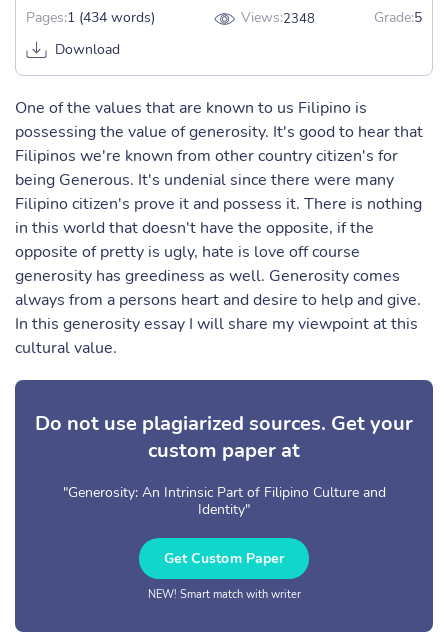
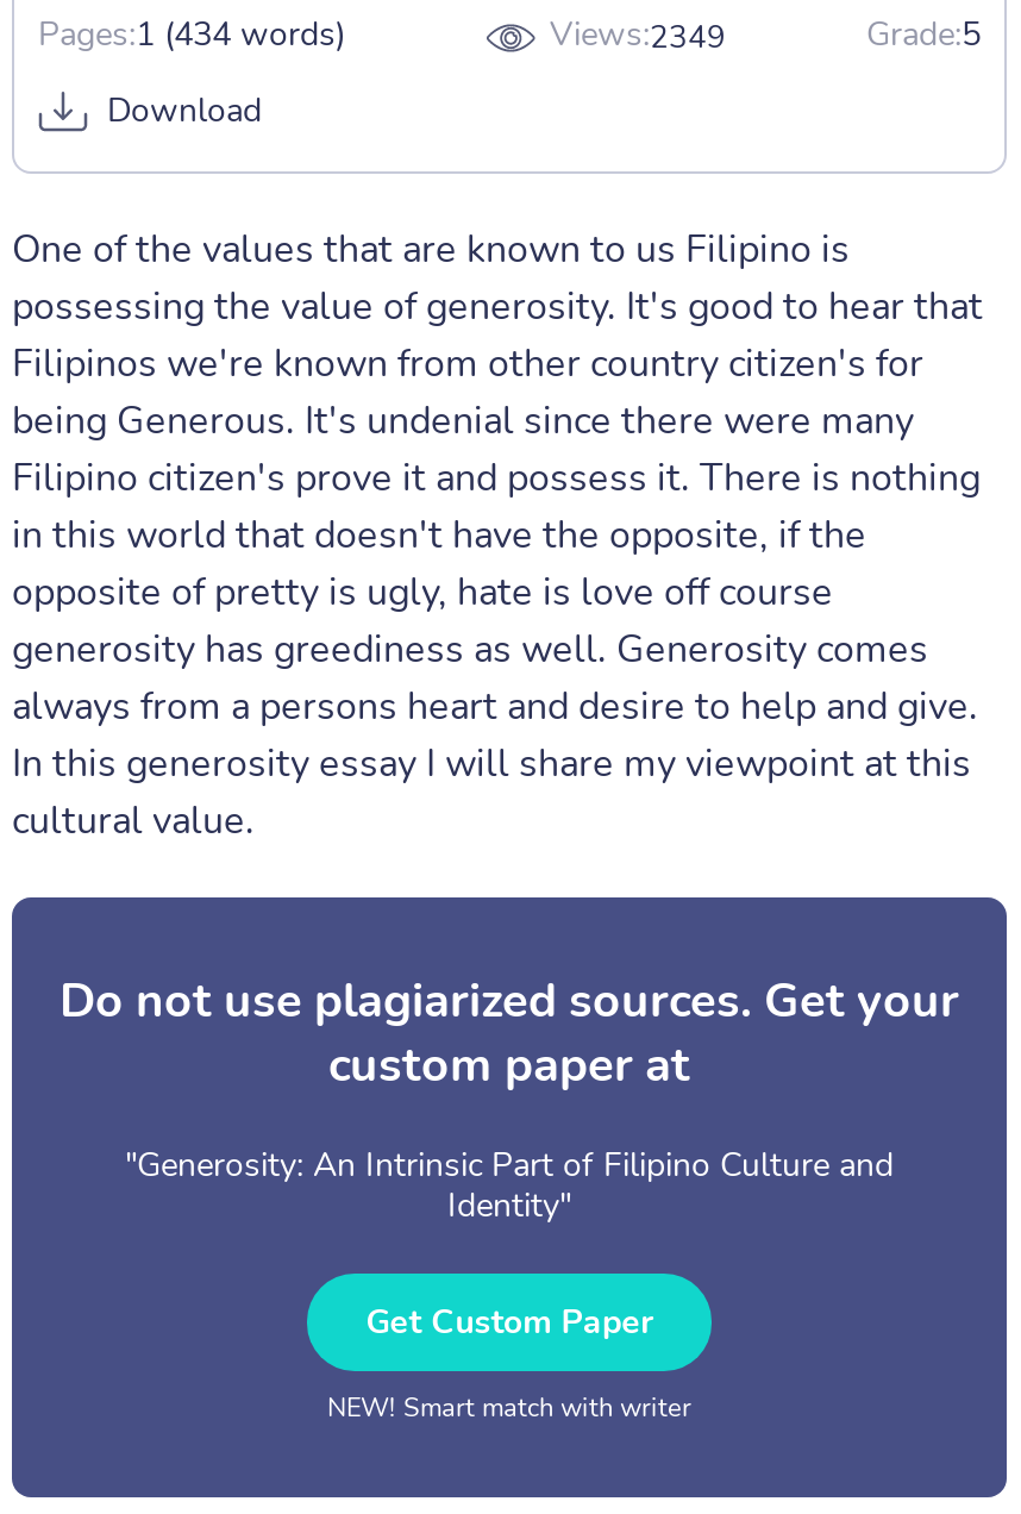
- Views:2348
+ Views:2349
